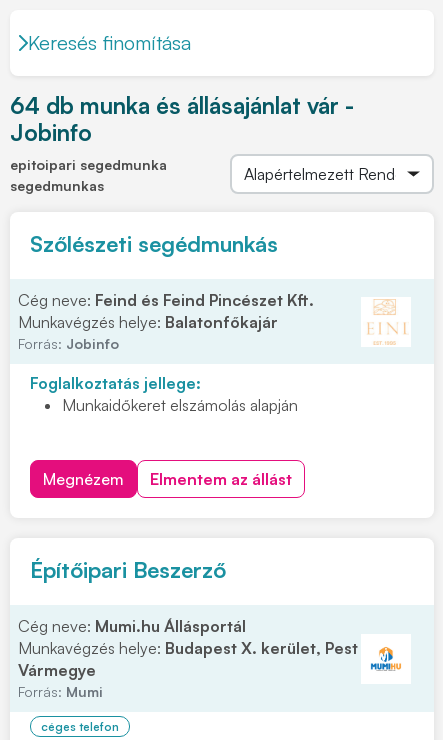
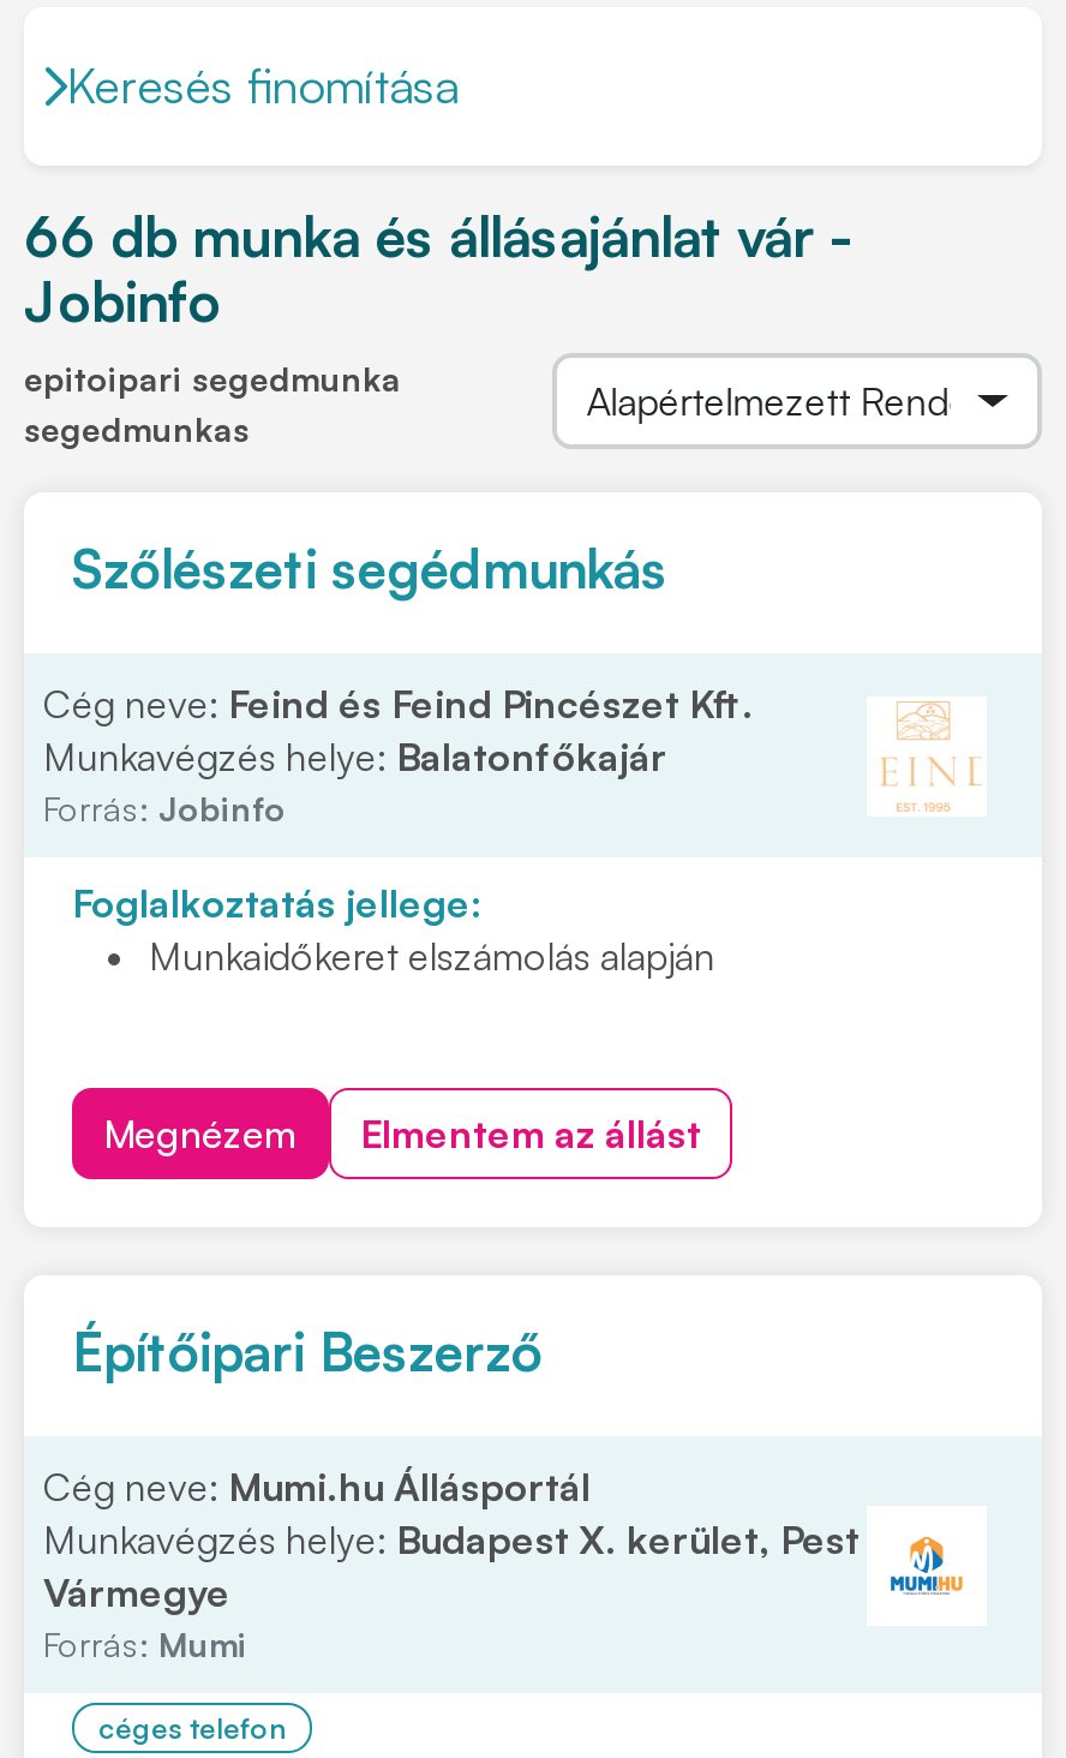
- 64 db munka és állásajánlat vár -
+ 66 db munka és állásajánlat vár -
